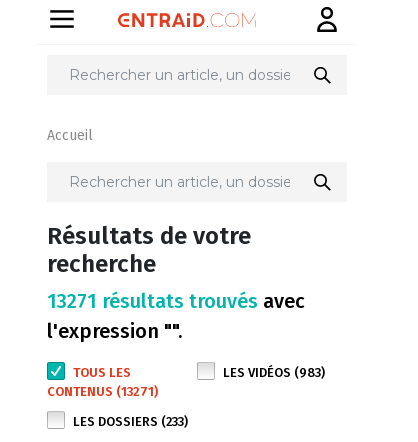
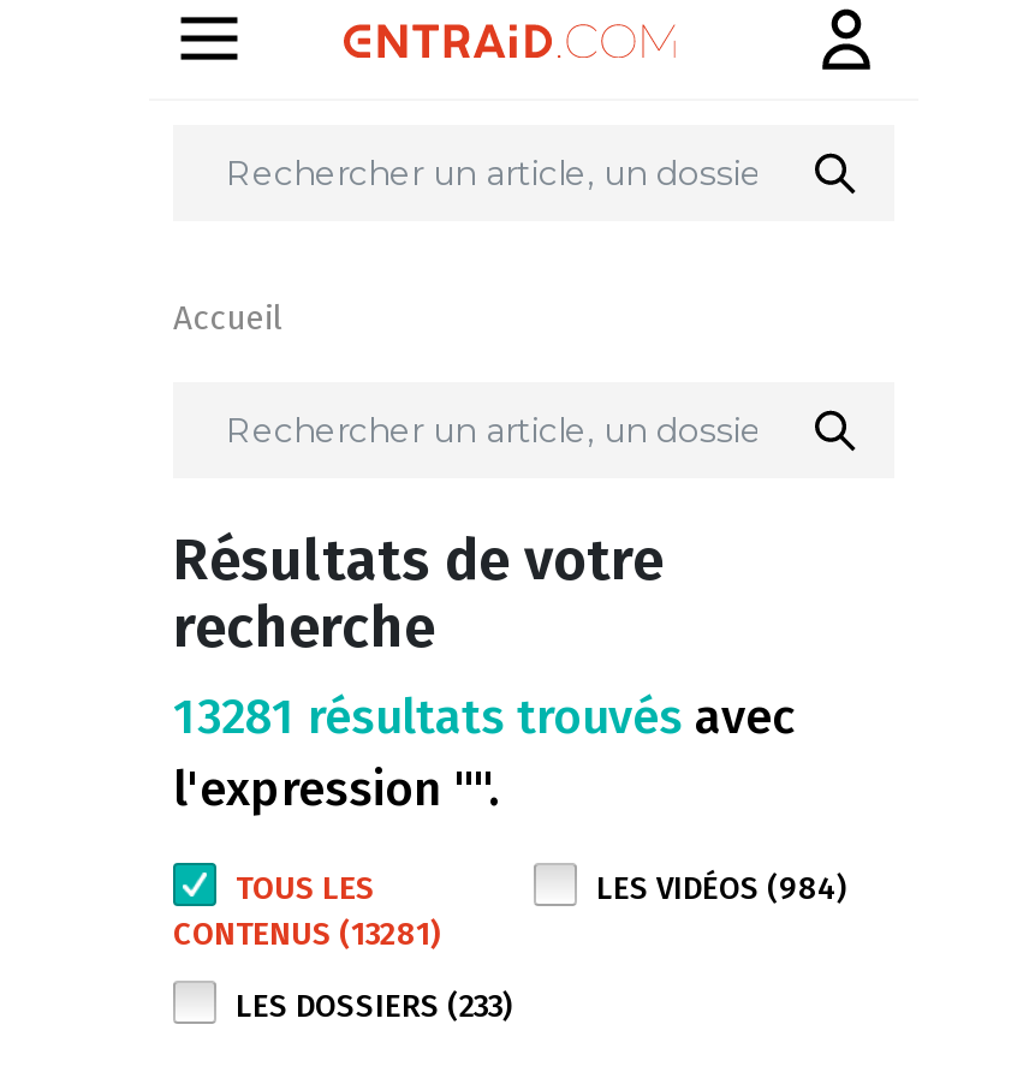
- 13271 résultats trouvés avec
+ 13281 résultats trouvés avec

- LES VIDÉOS (983)
+ LES VIDÉOS (984)

- CONTENUS (13271)
+ CONTENUS (13281)
